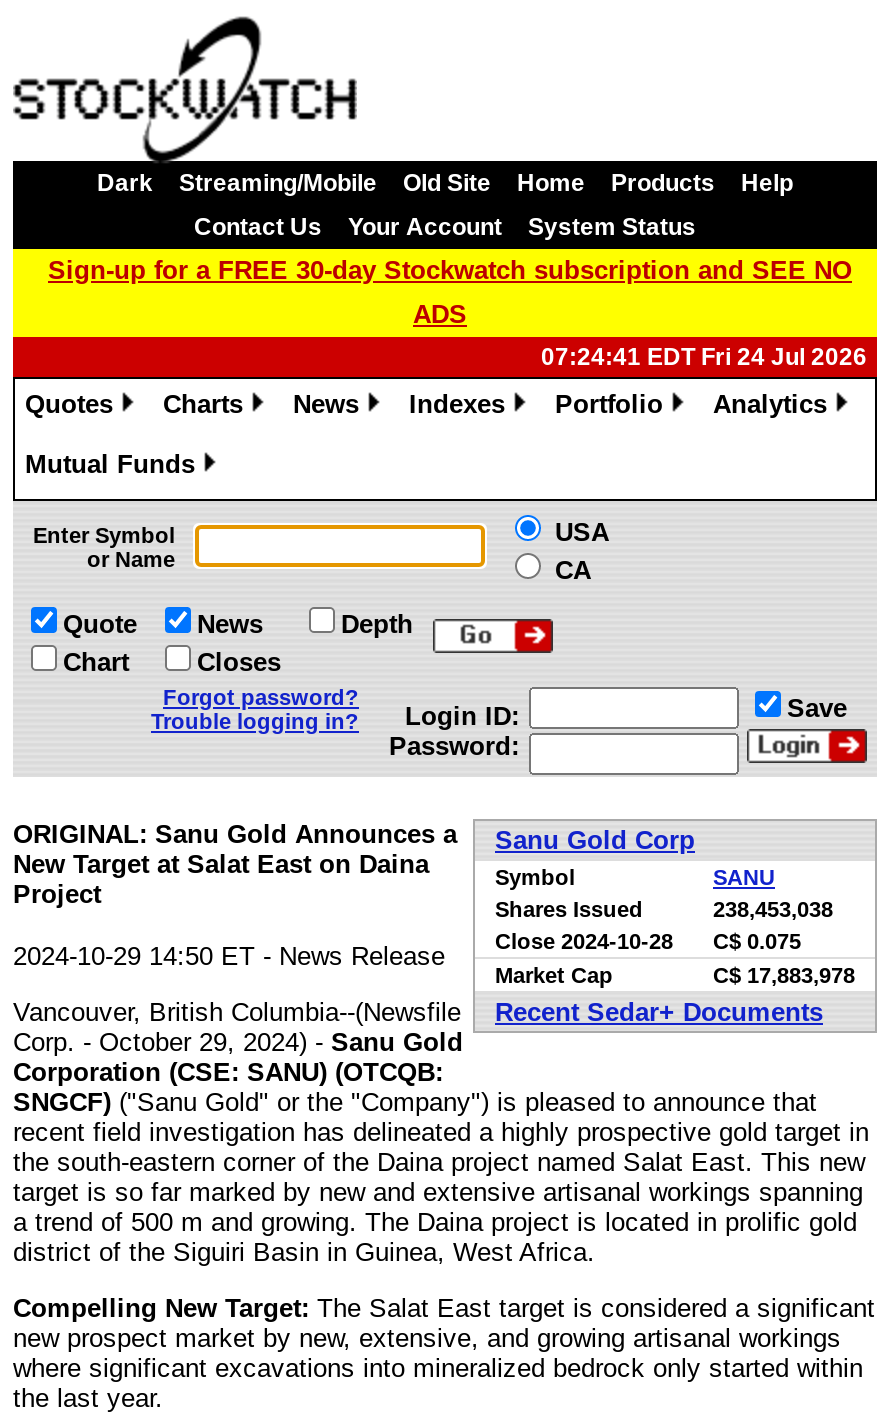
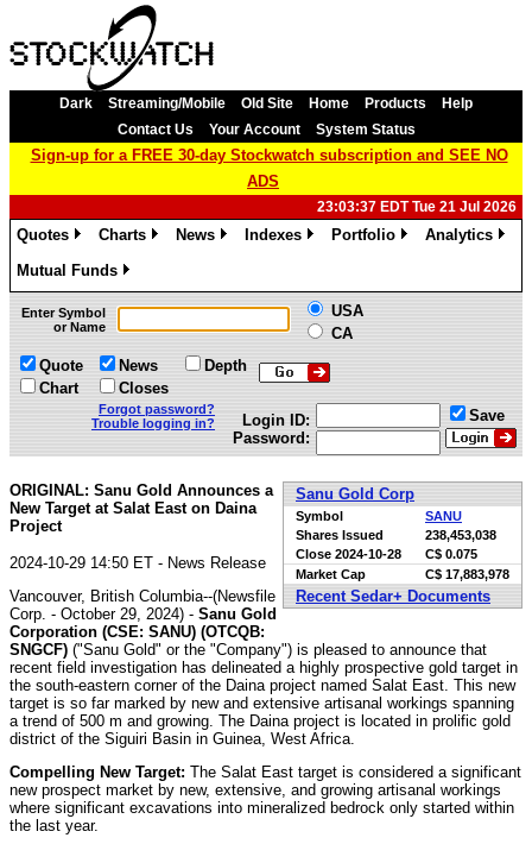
- 07:24:41 EDT Fri 24 Jul 2026
+ 23:03:37 EDT Tue 21 Jul 2026
